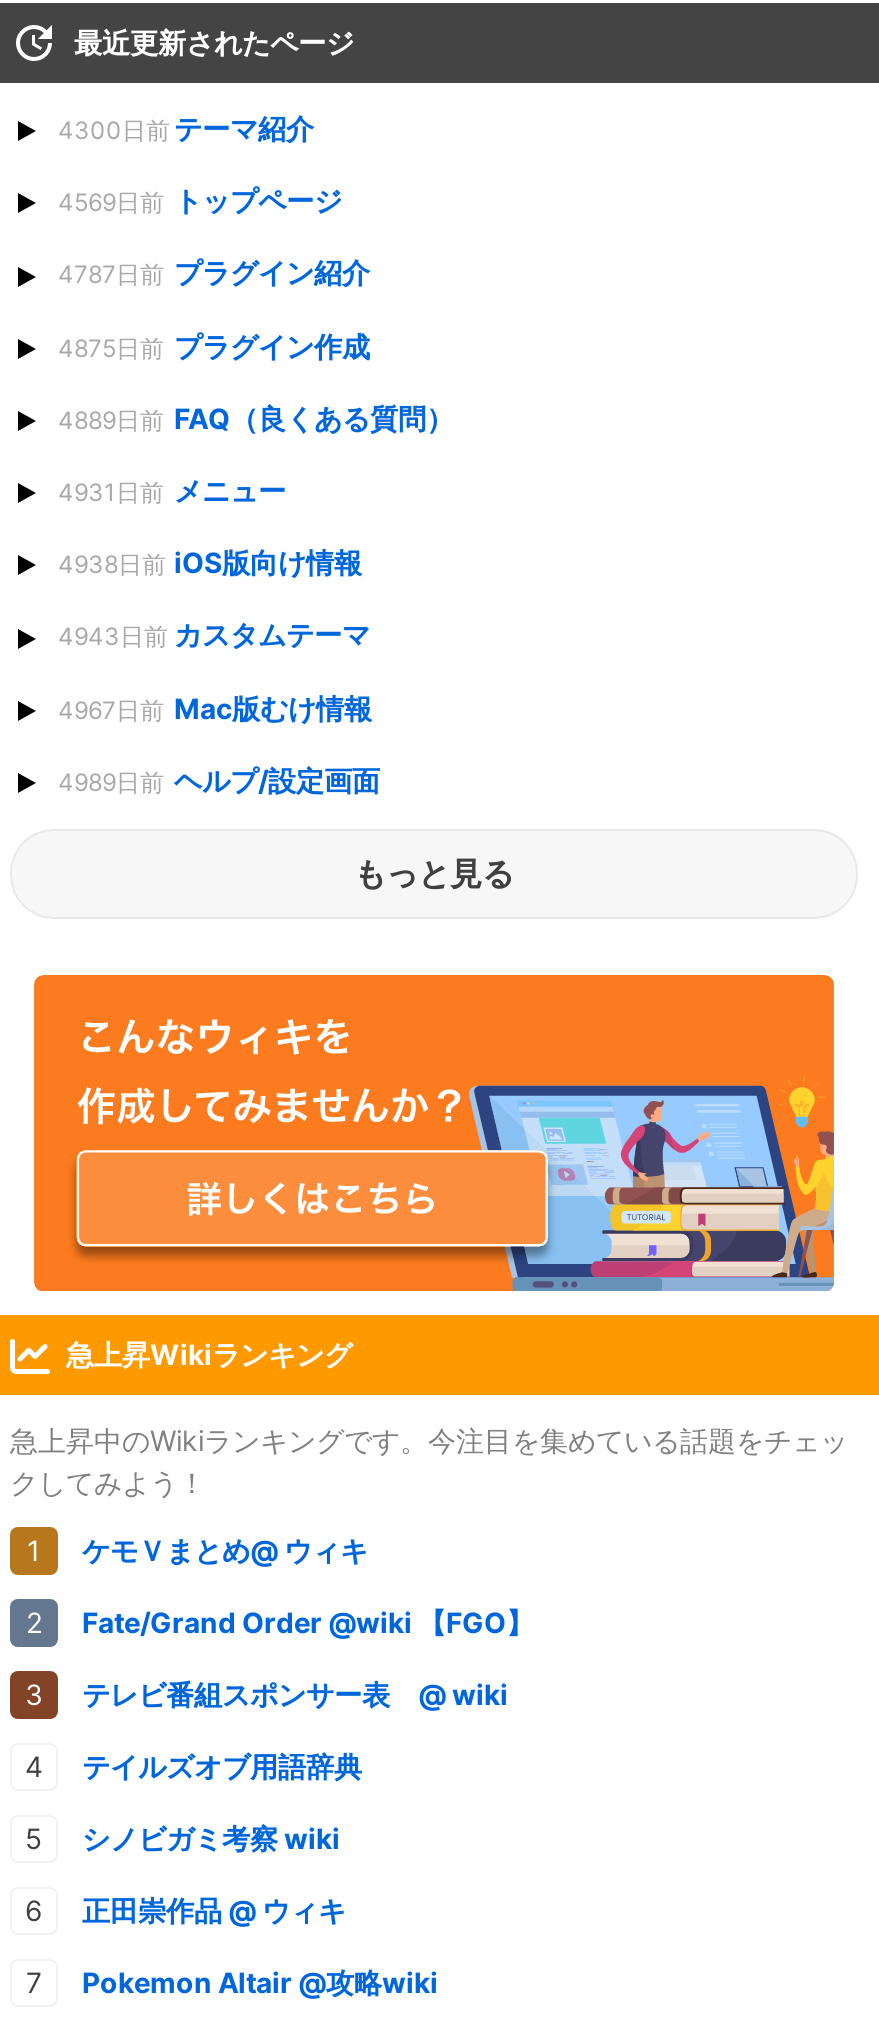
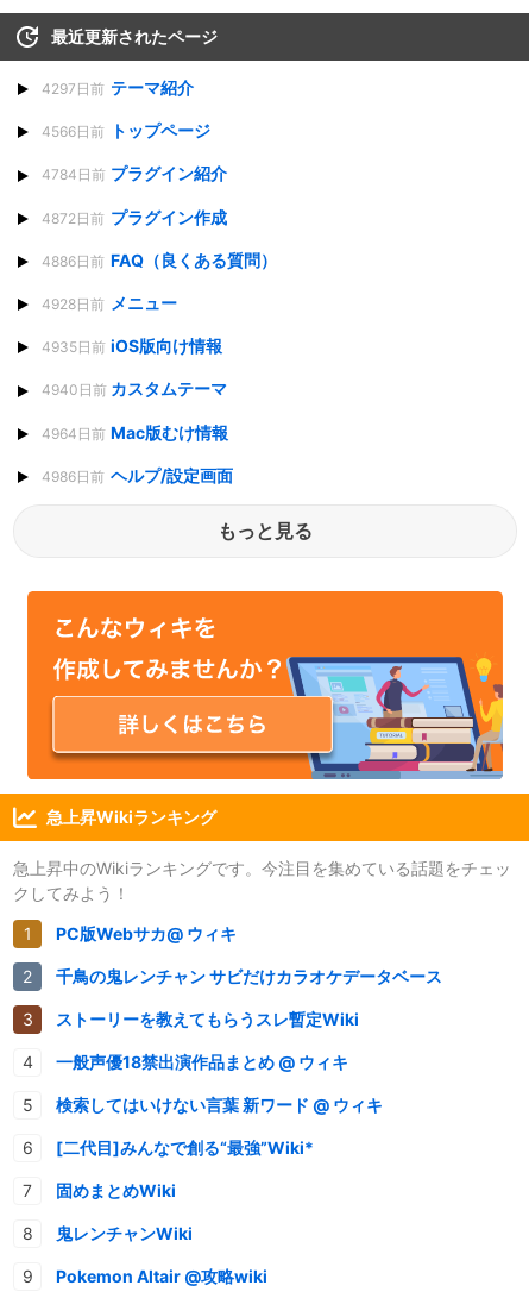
- 4300日前 テーマ紹介
+ 4297日前 テーマ紹介

- 4569日前 トップページ
+ 4566日前 トップページ

- 4787日前 プラグイン紹介
+ 4784日前 プラグイン紹介

- 4875日前 プラグイン作成
+ 4872日前 プラグイン作成

- 4889日前 FAQ（良くある質問）
+ 4886日前 FAQ（良くある質問）

- 4931日前 メニュー
+ 4928日前 メニュー

- 4938日前 iOS版向け情報
+ 4935日前 iOS版向け情報

- 4943日前 カスタムテーマ
+ 4940日前 カスタムテーマ

- 4967日前 Mac版むけ情報
+ 4964日前 Mac版むけ情報

- 4989日前 ヘルプ/設定画面
+ 4986日前 ヘルプ/設定画面

- ケモＶまとめ@ ウィキ
- Fate/Grand Order @wiki 【FGO】
- テレビ番組スポンサー表 @ wiki
- テイルズオブ用語辞典
- シノビガミ考察 wiki
- 正田崇作品 @ ウィキ
+ PC版Webサカ@ ウィキ
+ 千鳥の鬼レンチャン サビだけカラオケデータベース
+ ストーリーを教えてもらうスレ暫定Wiki
+ 一般声優18禁出演作品まとめ @ ウィキ
+ 検索してはいけない言葉 新ワード @ ウィキ
+ [二代目]みんなで創る“最強”Wiki*
+ 固めまとめWiki
+ 鬼レンチャンWiki
